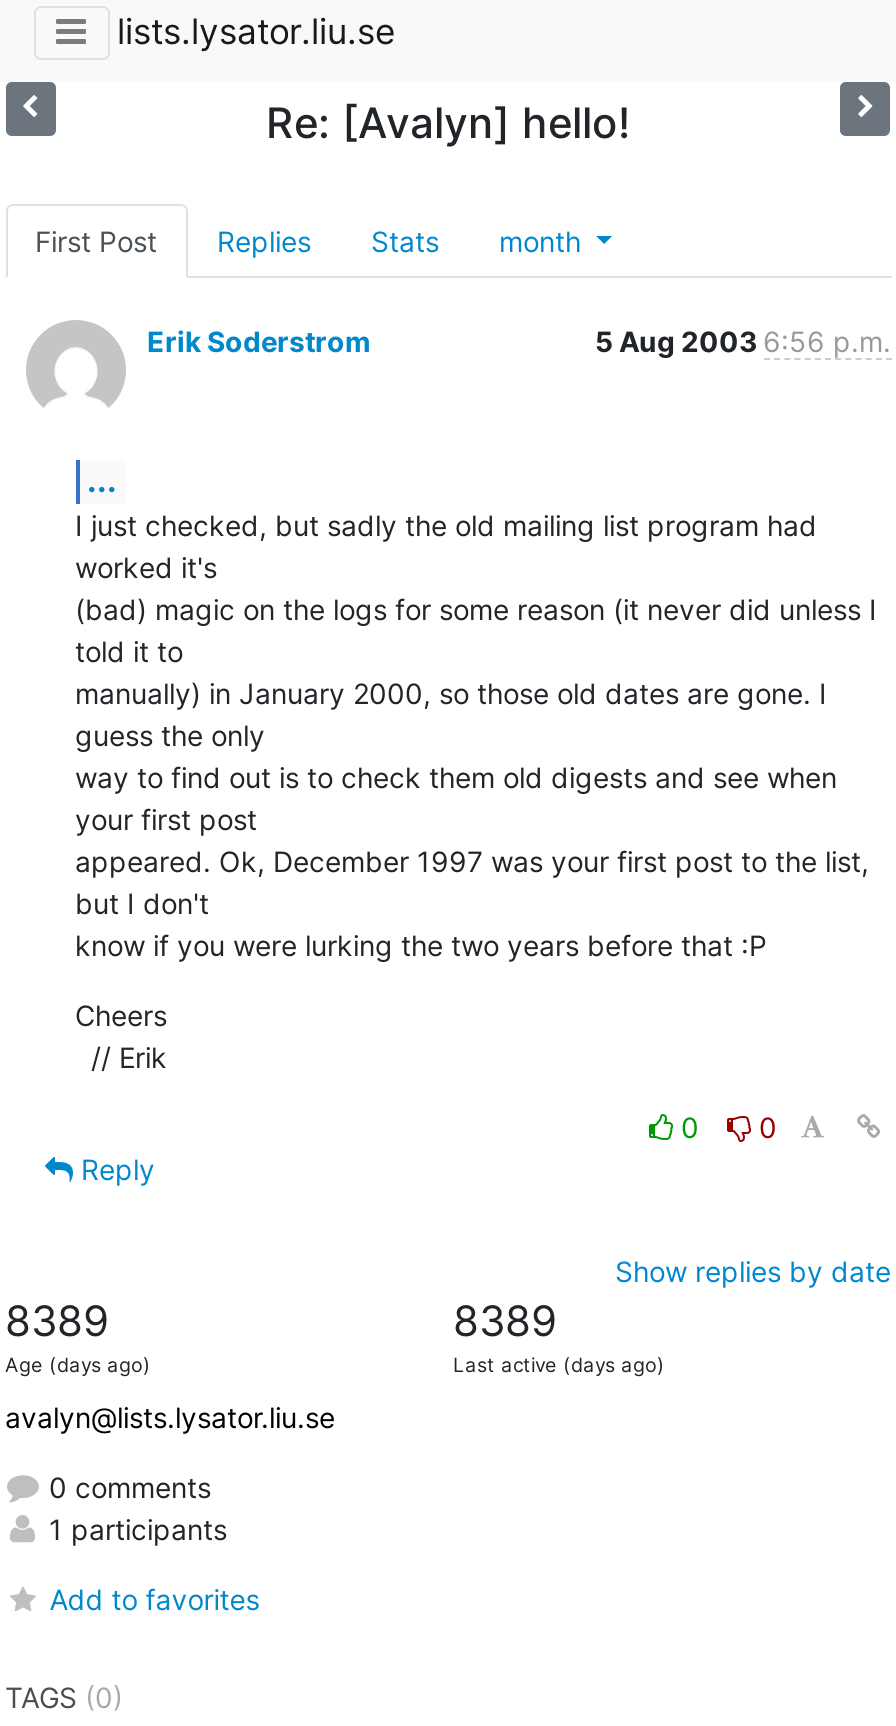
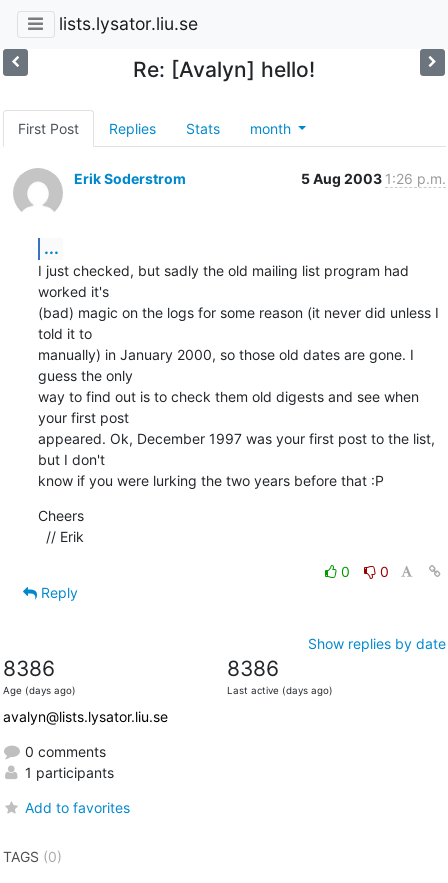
- 5 Aug 2003 6:56 p.m.
+ 5 Aug 2003 1:26 p.m.

- 8389
+ 8386

- 8389
+ 8386
